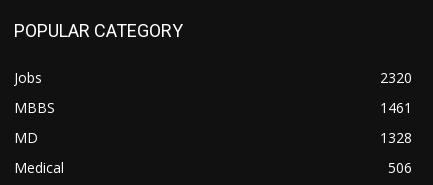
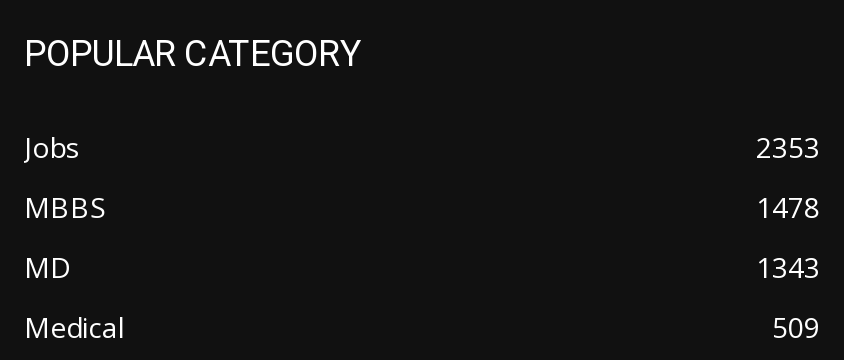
- 2320
+ 2353

- 1461
+ 1478

- 1328
+ 1343

- 506
+ 509
